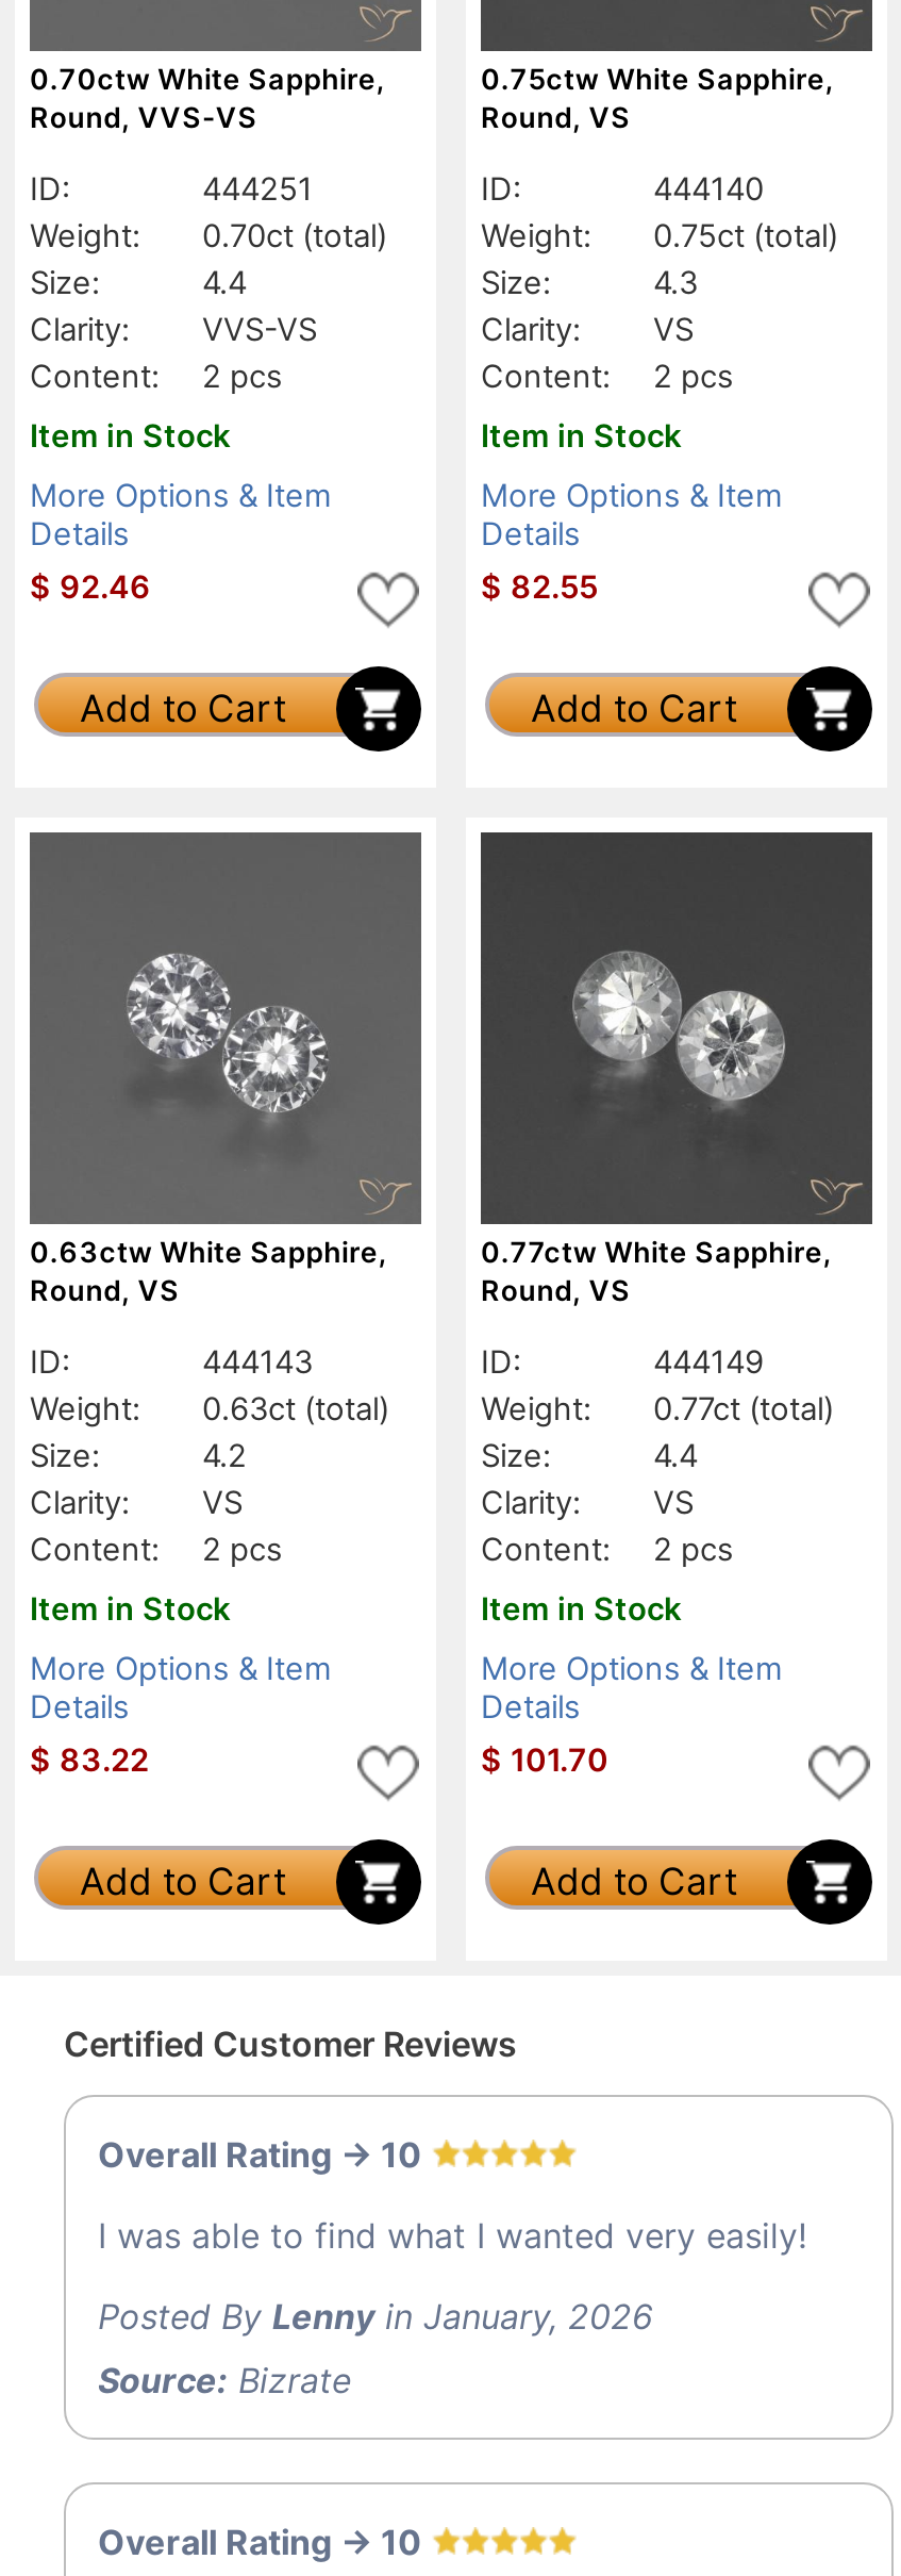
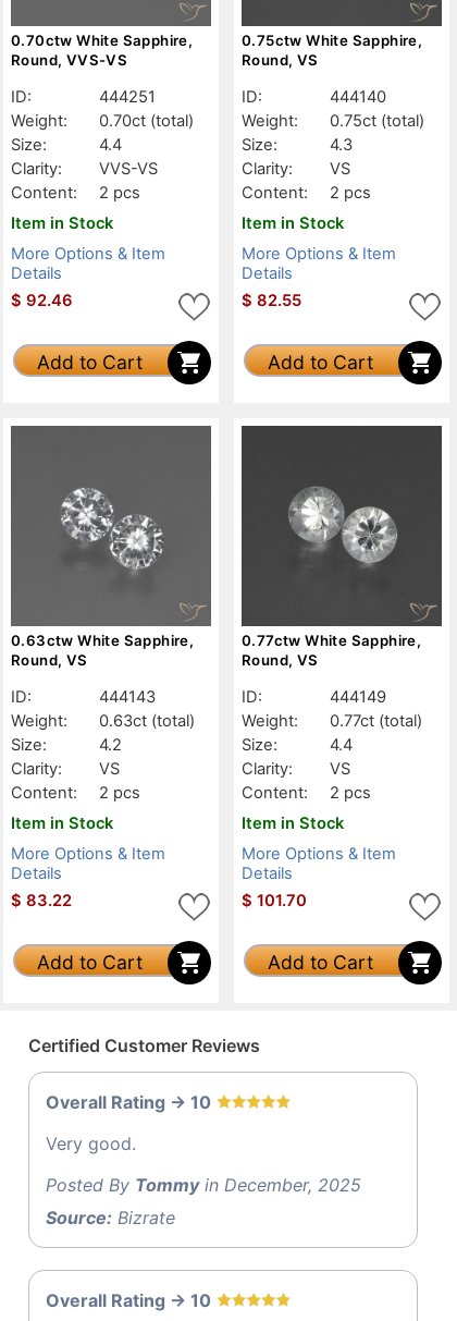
- I was able to find what I wanted very easily!
+ Very good.

- Posted By Lenny in January, 2026
+ Posted By Tommy in December, 2025
